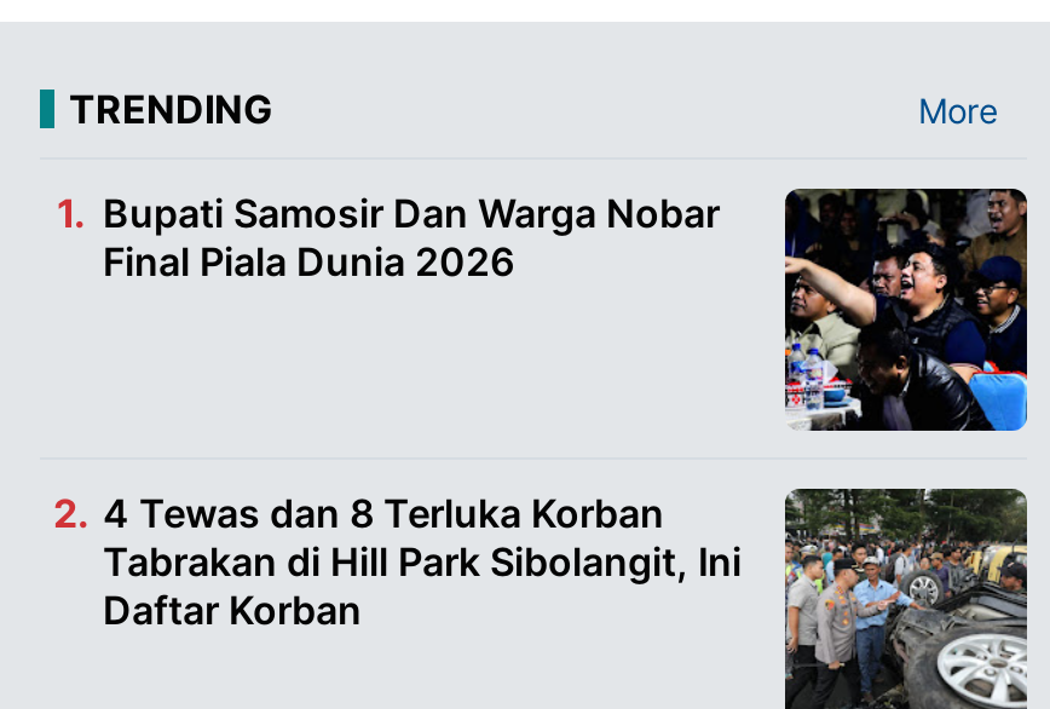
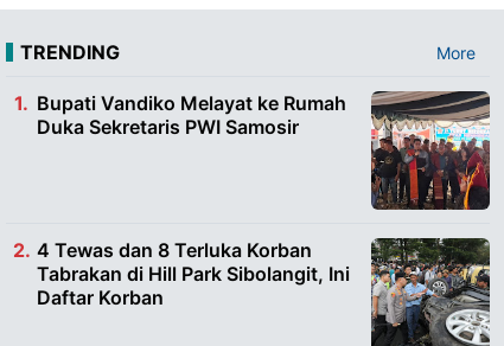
- [image]
- Bupati Samosir Dan Warga Nobar
- Final Piala Dunia 2026
+ [image]
+ Bupati Vandiko Melayat ke Rumah
+ Duka Sekretaris PWI Samosir
